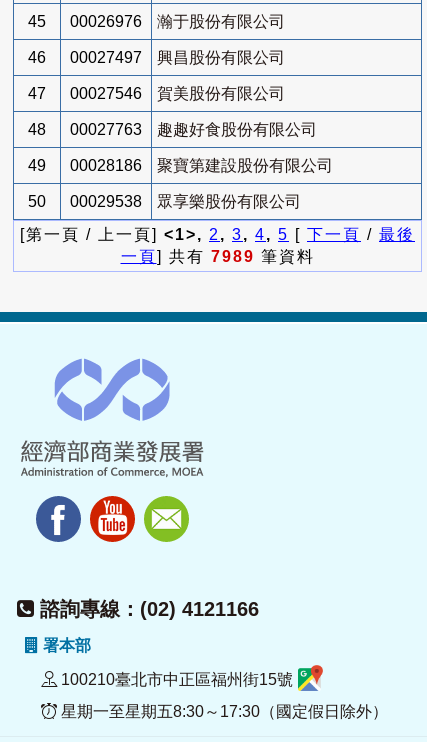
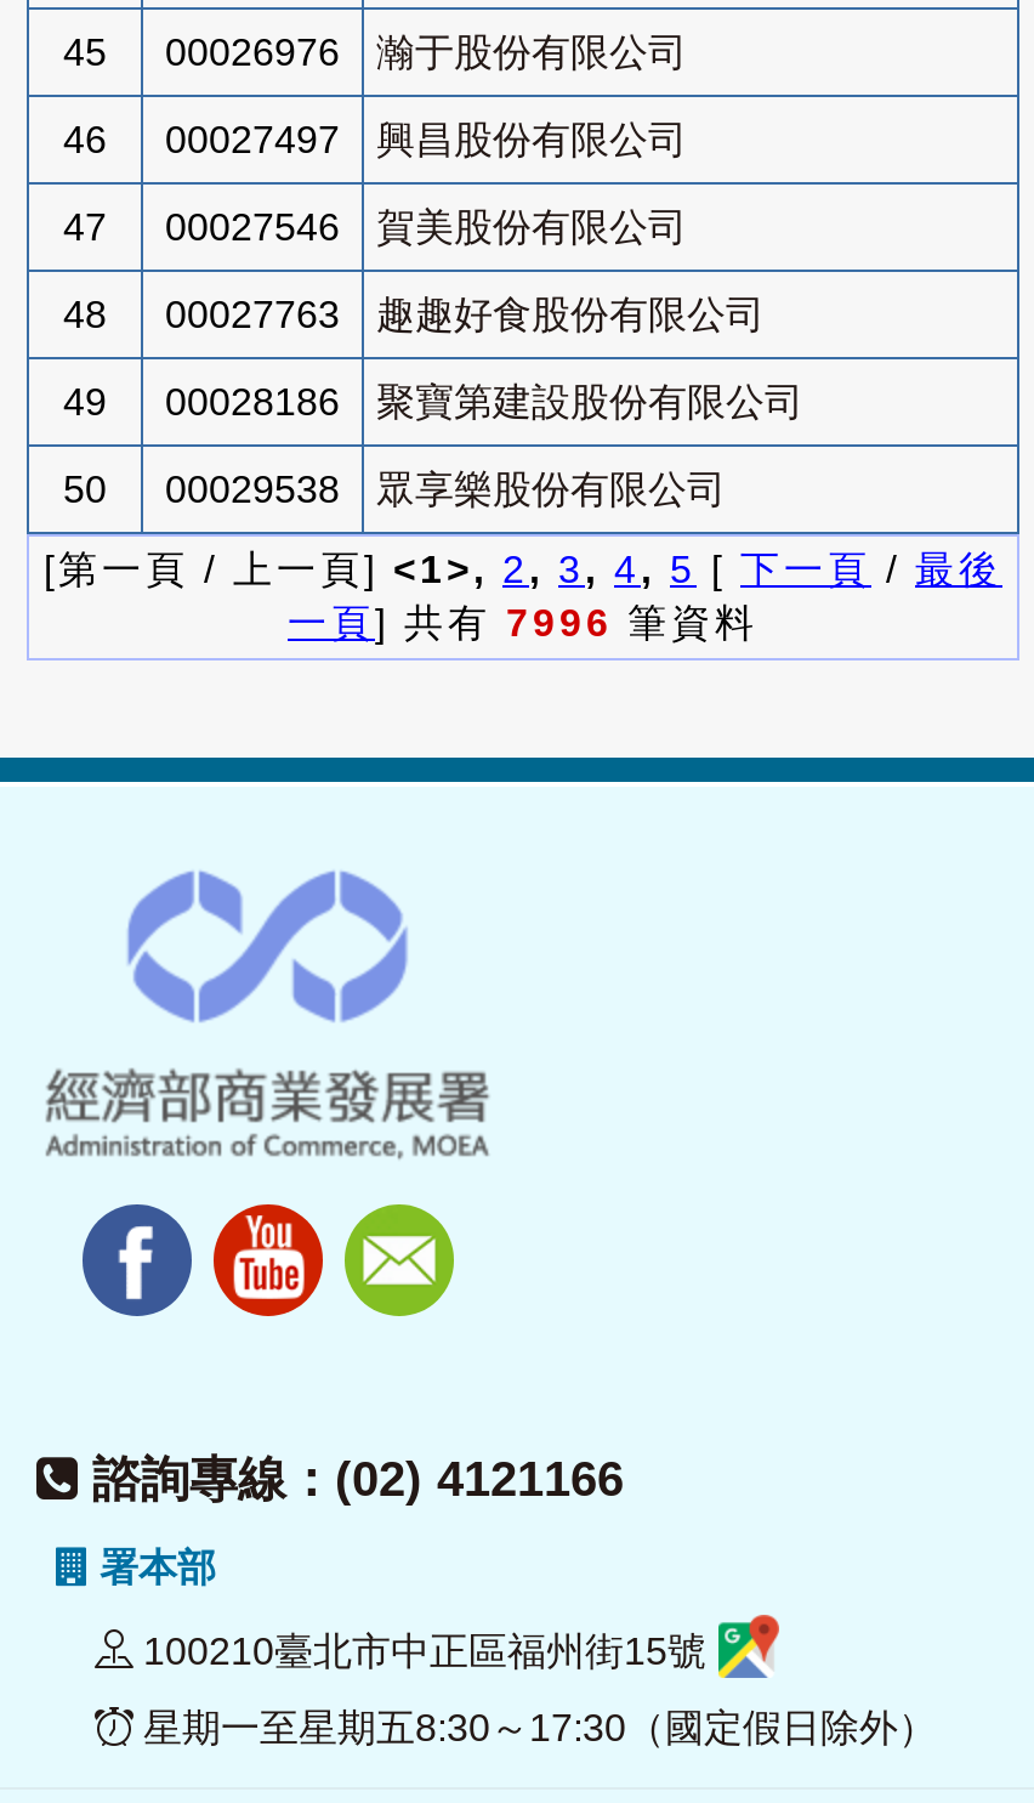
- 一頁] 共有7989筆資料
+ 一頁] 共有7996筆資料
